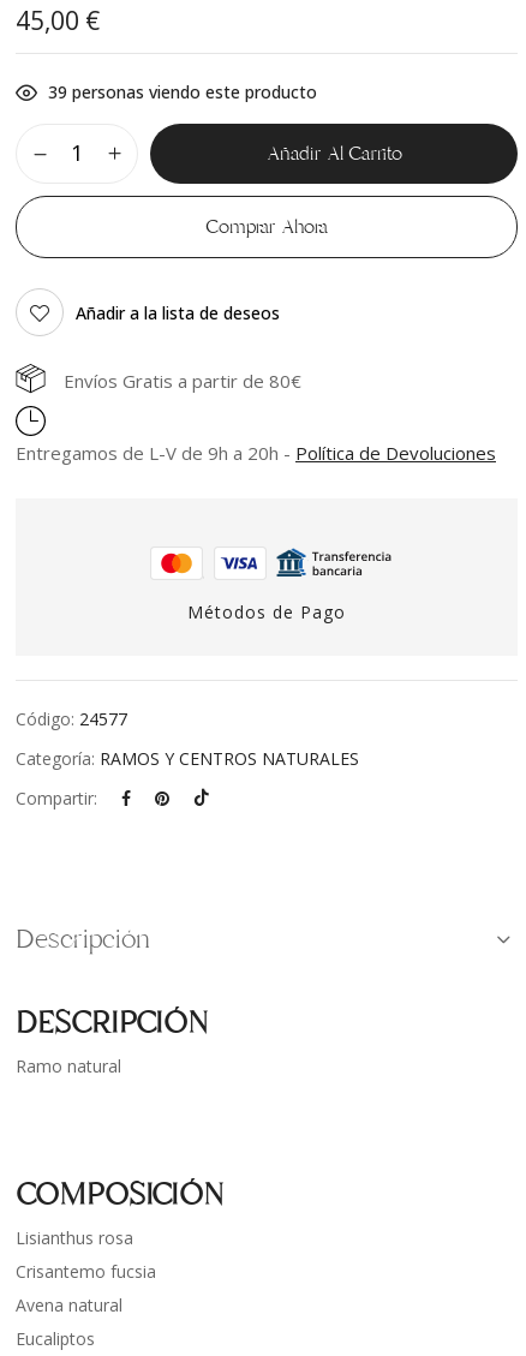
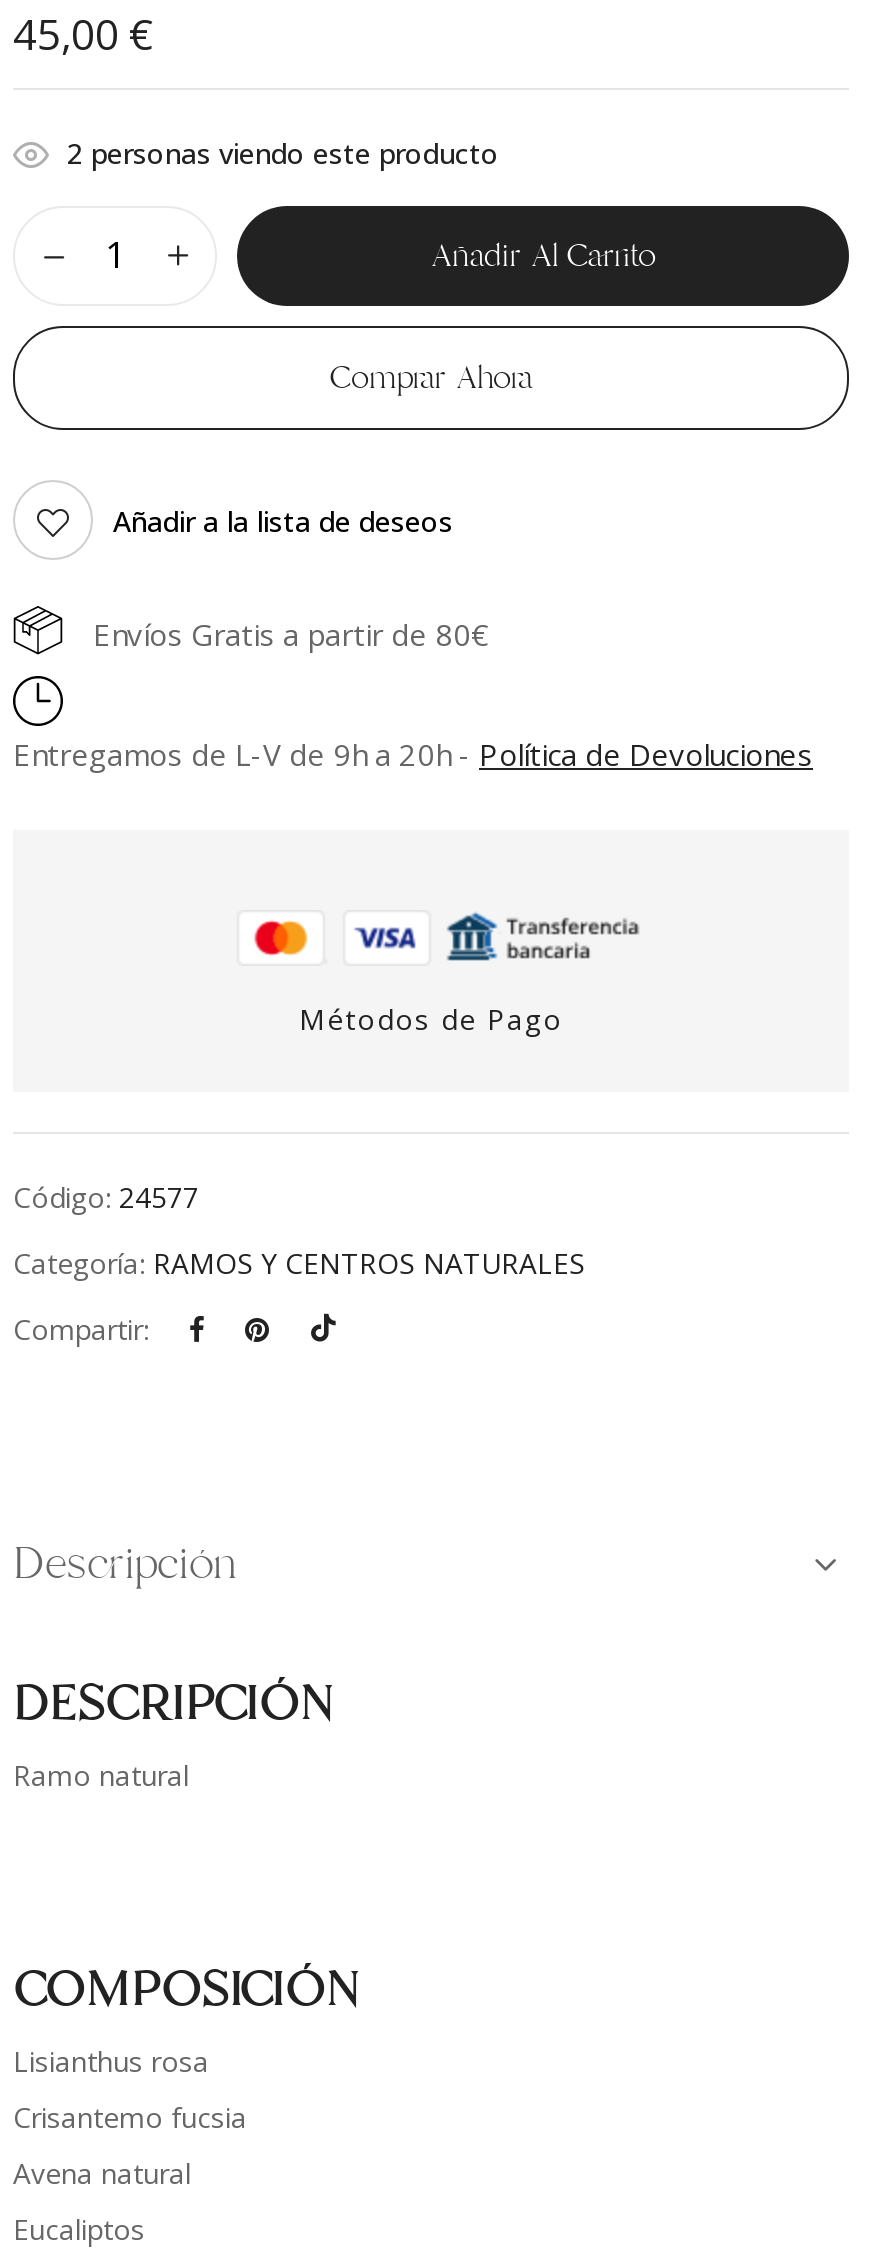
- 39 personas viendo este producto
+ 2 personas viendo este producto
